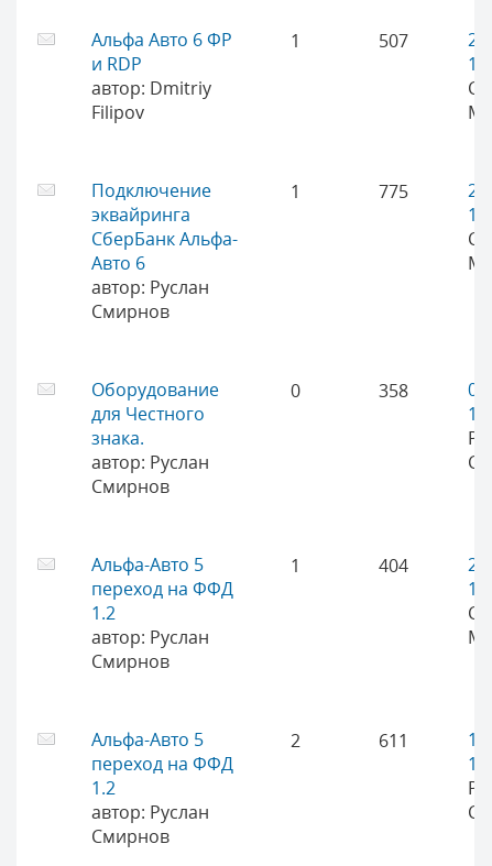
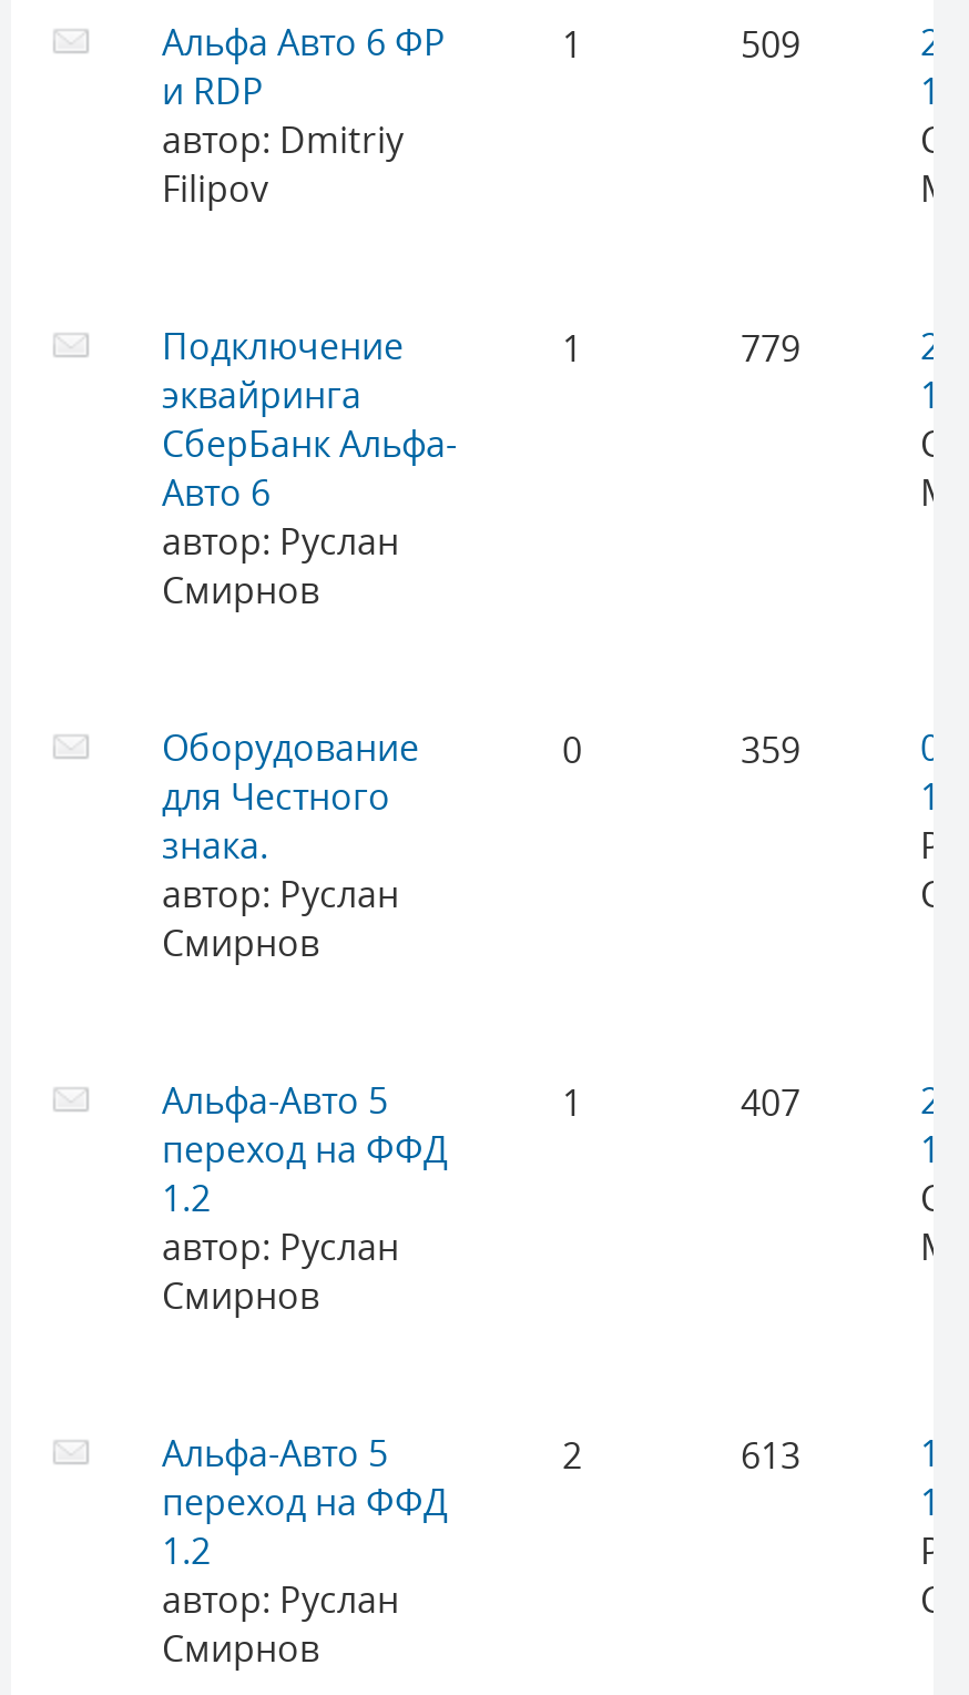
- 507
+ 509

- 775
+ 779

- 358
+ 359

- 404
+ 407

- 611
+ 613
